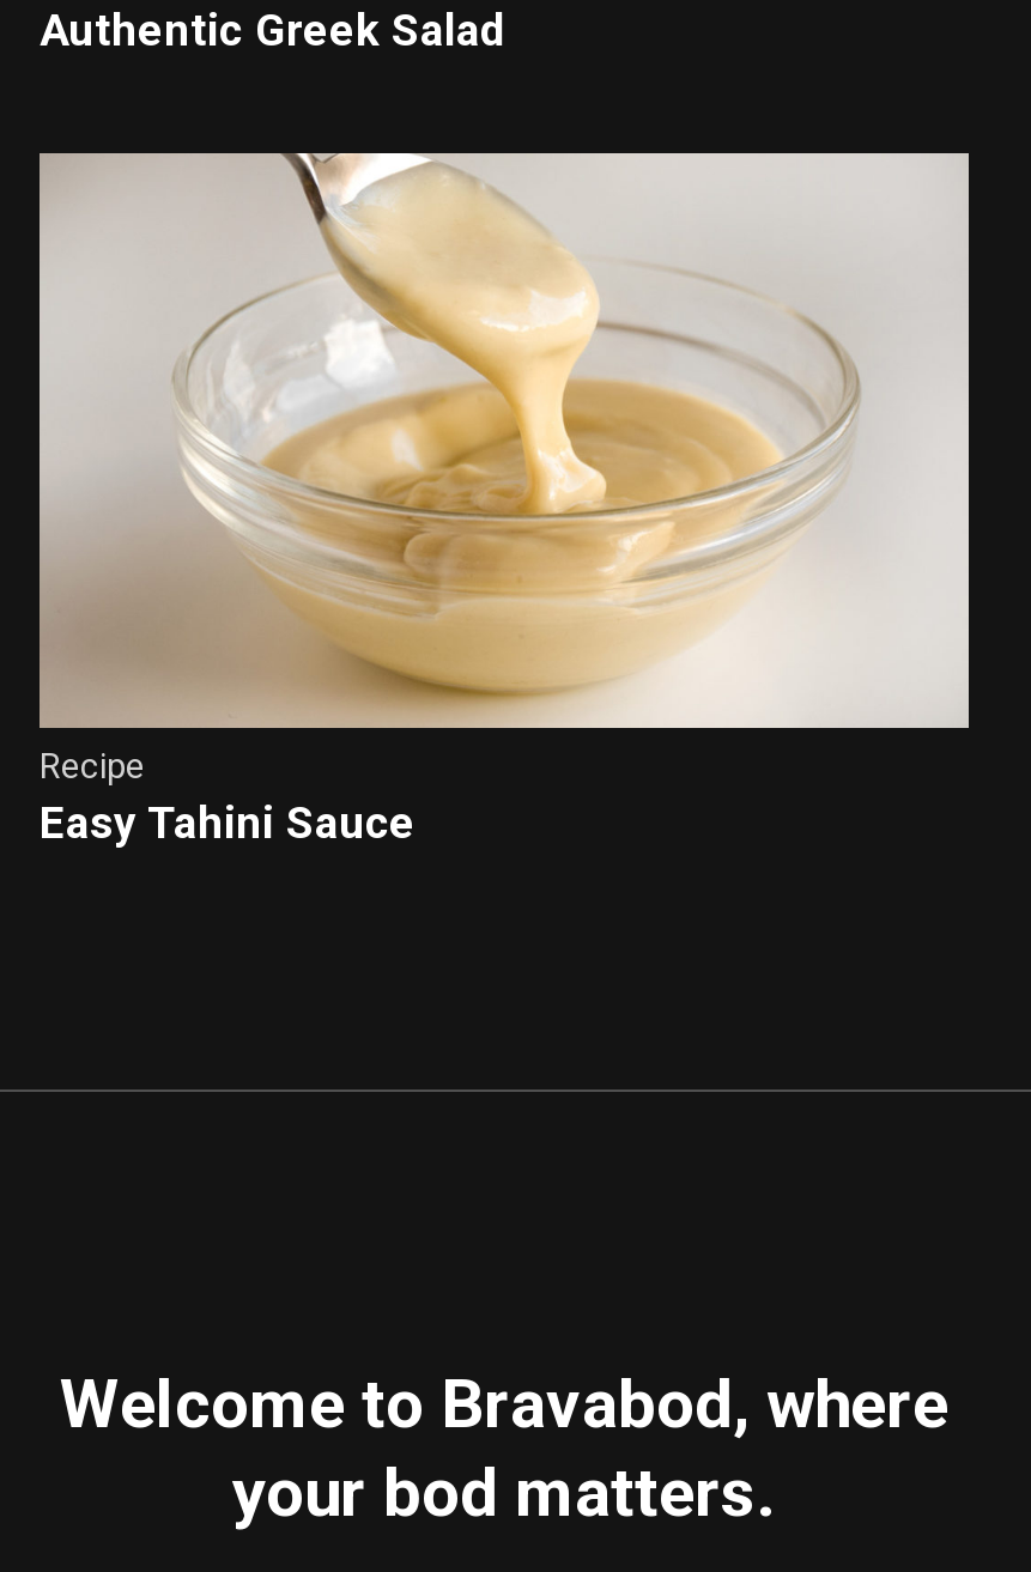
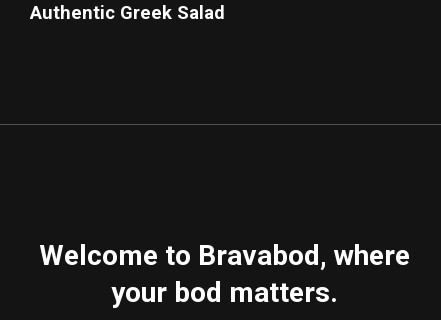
- [image]
- Recipe
- Easy Tahini Sauce
